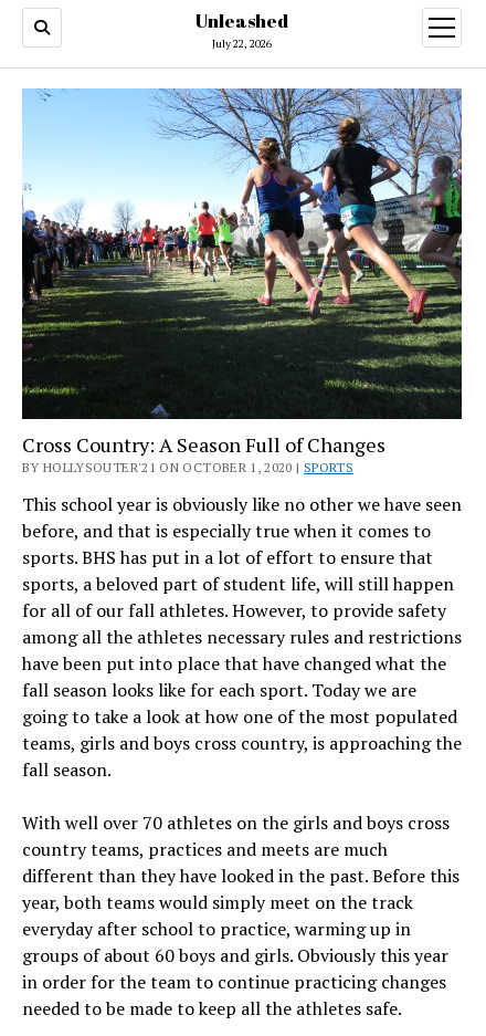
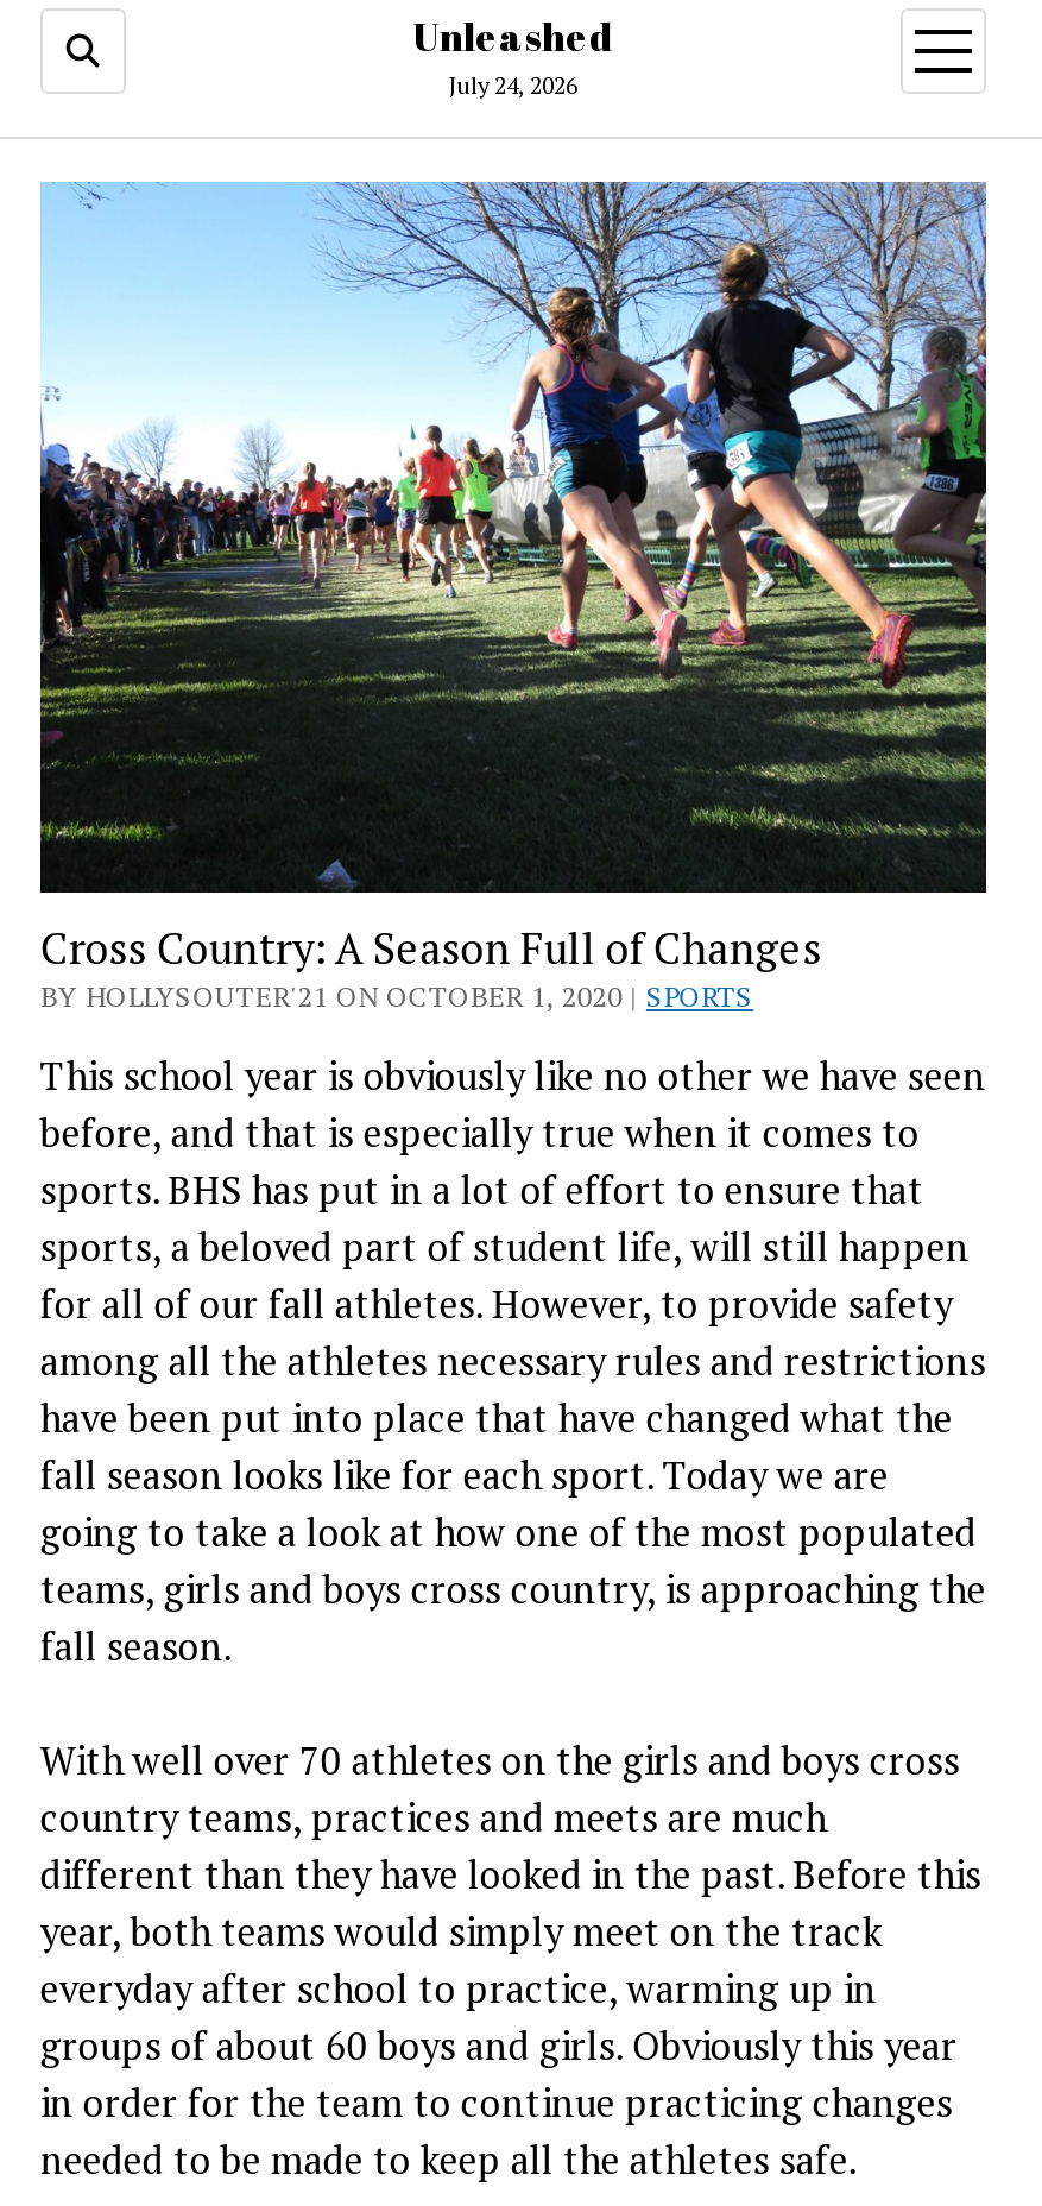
- July 22, 2026
+ July 24, 2026
